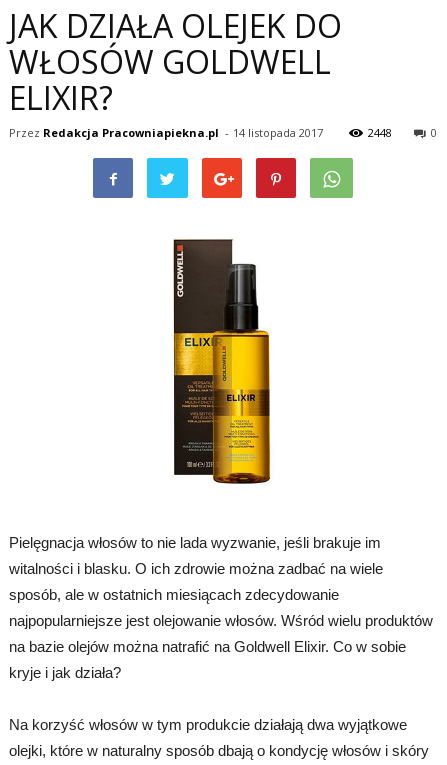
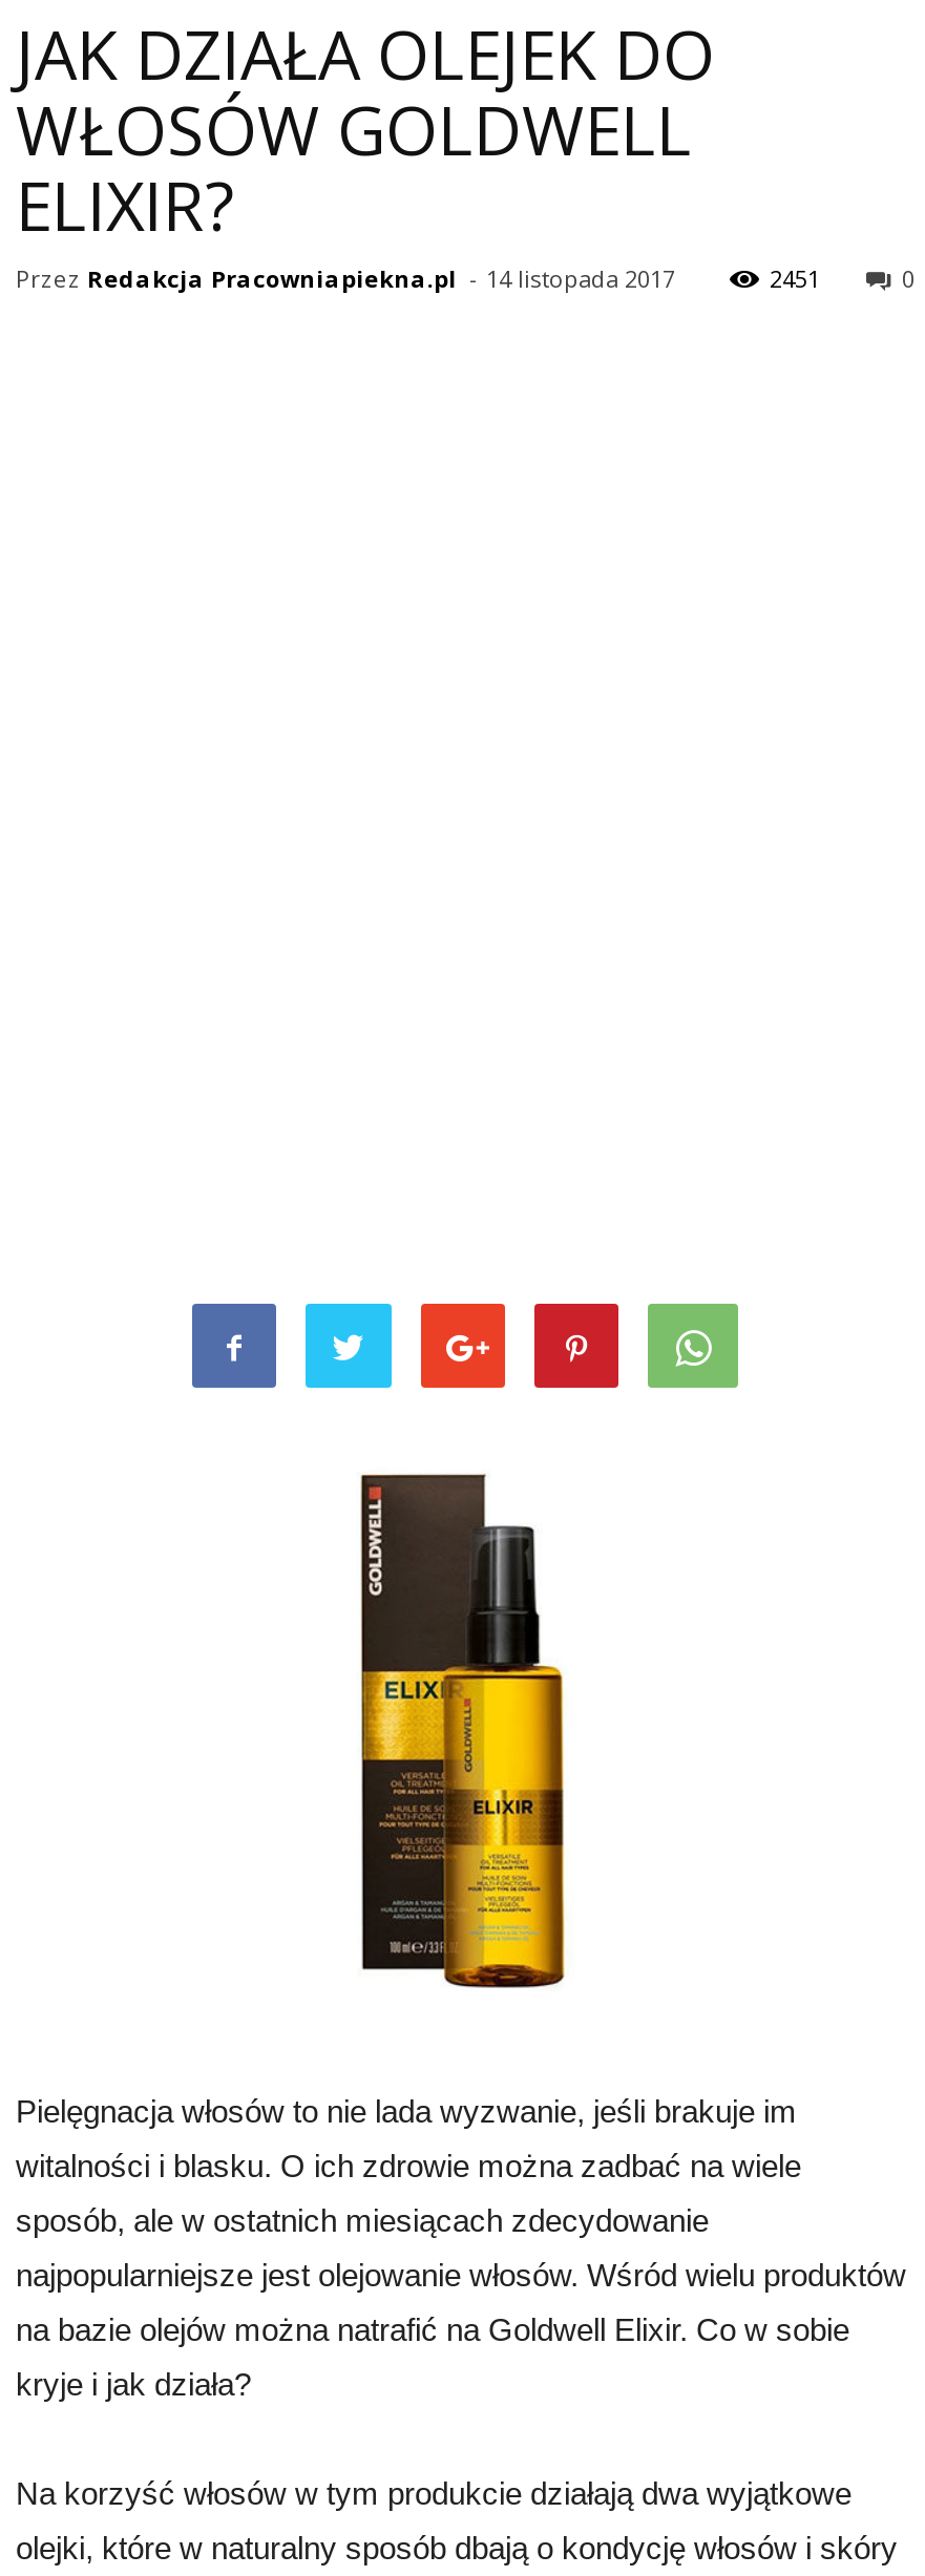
- 2448
+ 2451
